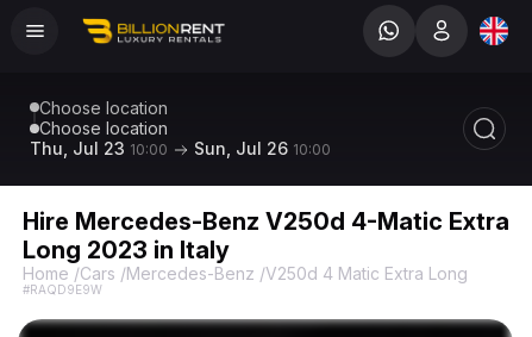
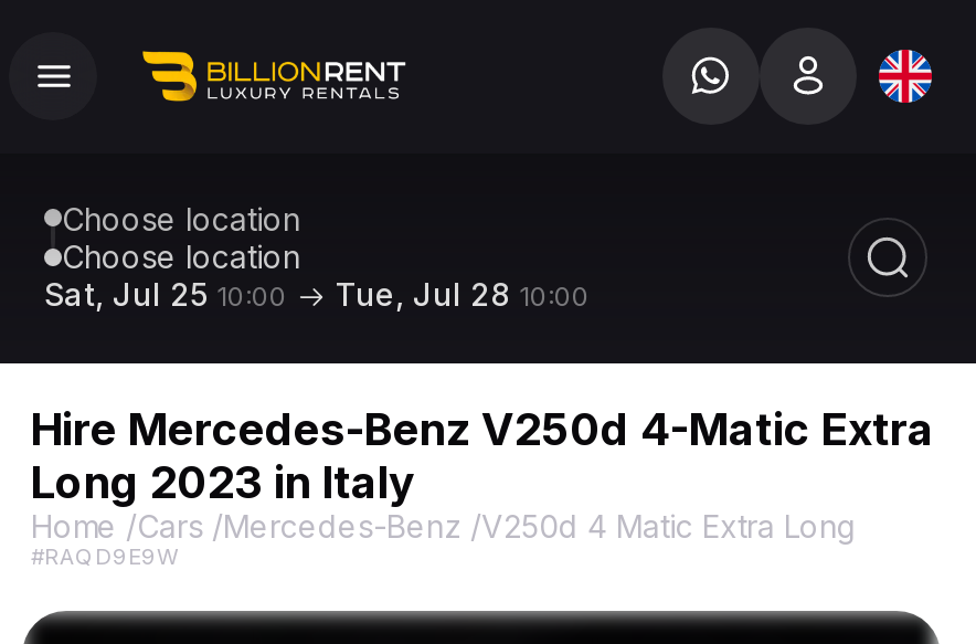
- Thu, Jul 23 10:00
+ Sat, Jul 25 10:00

- Sun, Jul 26 10:00
+ Tue, Jul 28 10:00
